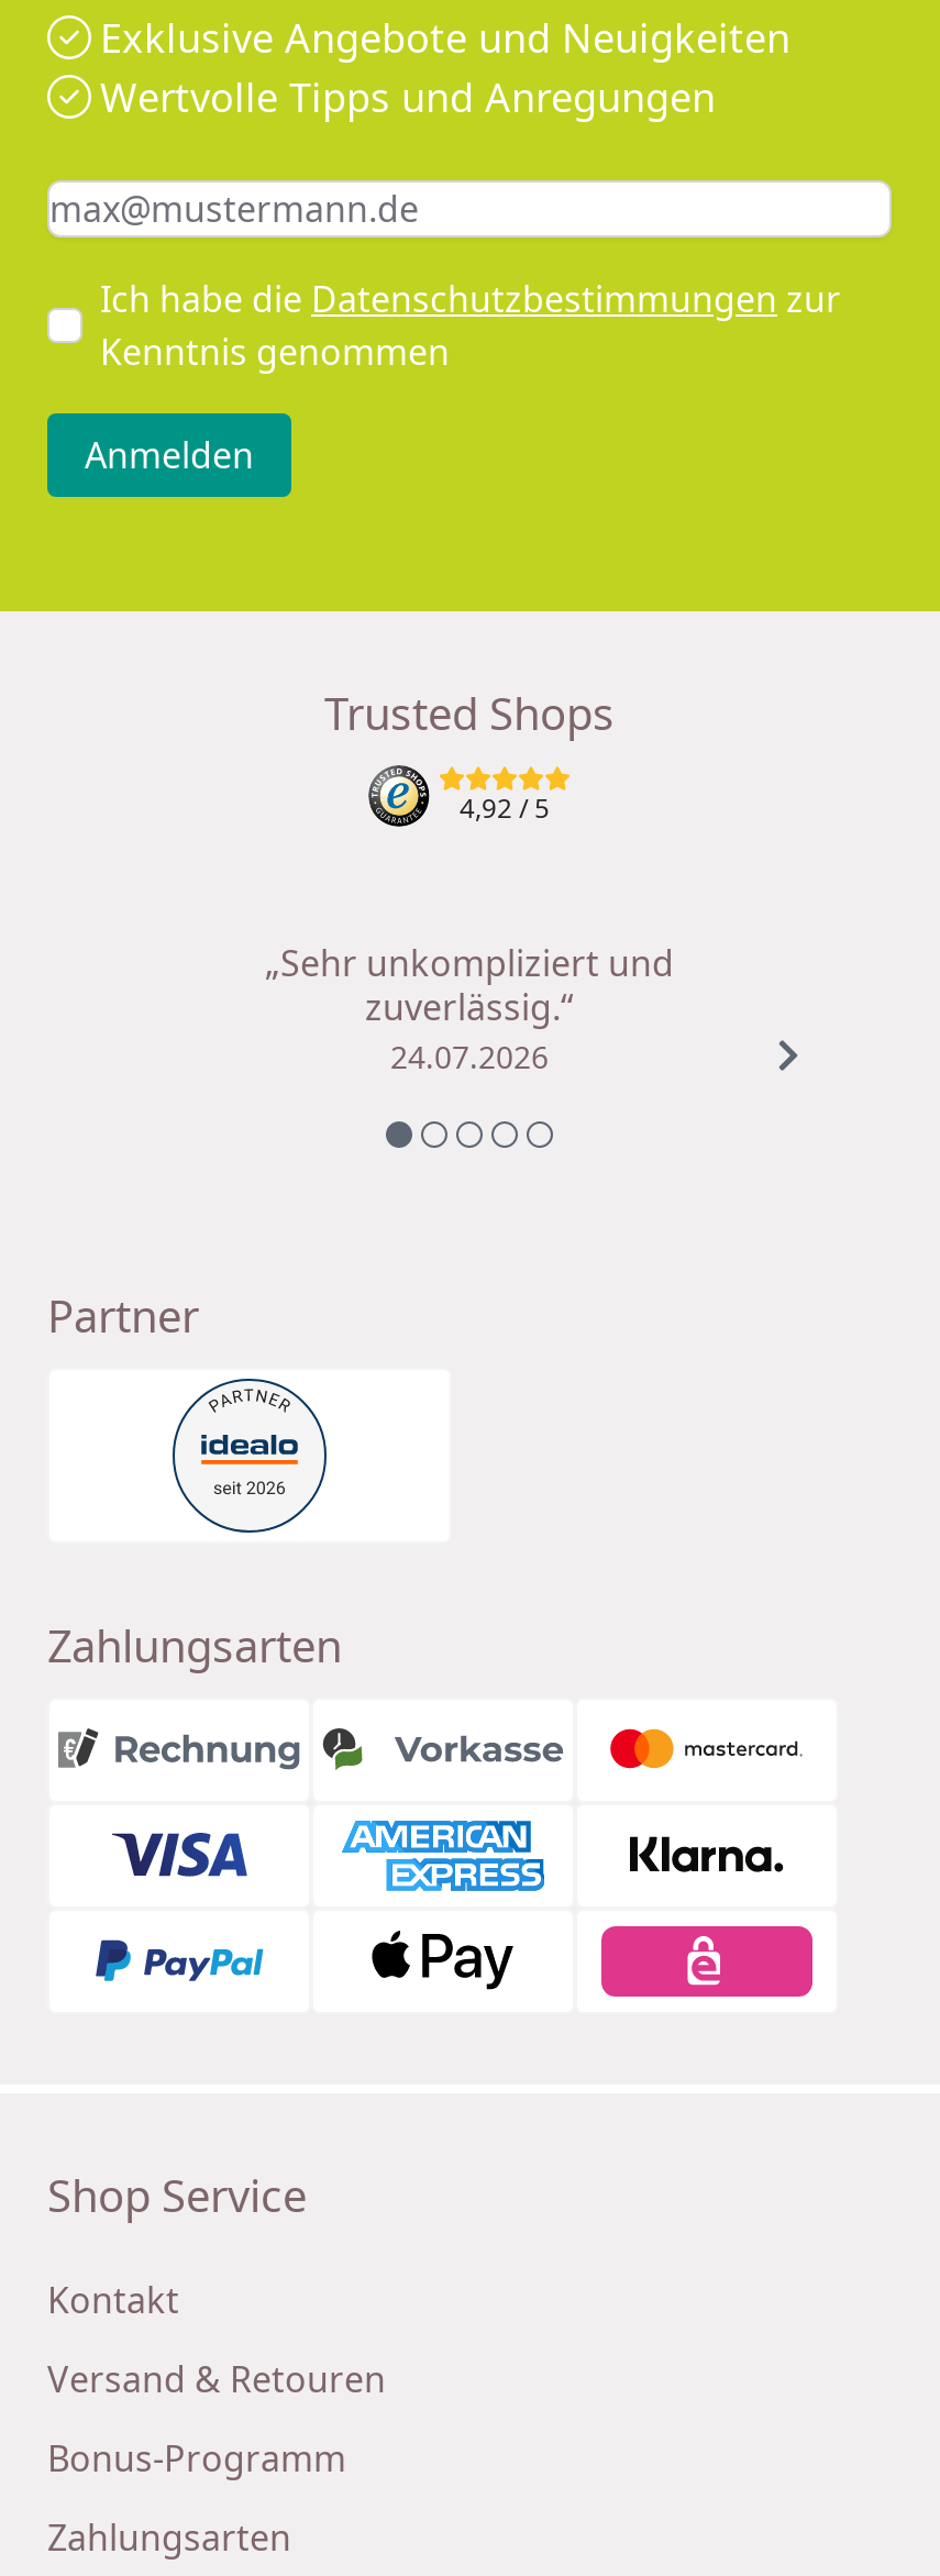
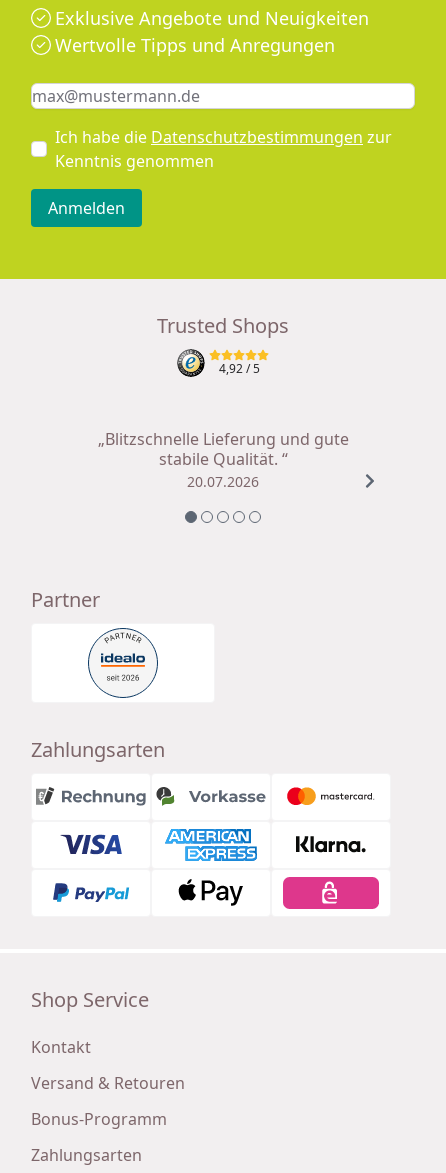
- „Sehr unkompliziert und
- zuverlässig.“
- 24.07.2026
+ „Blitzschnelle Lieferung und gute
+ stabile Qualität. “
+ 20.07.2026
